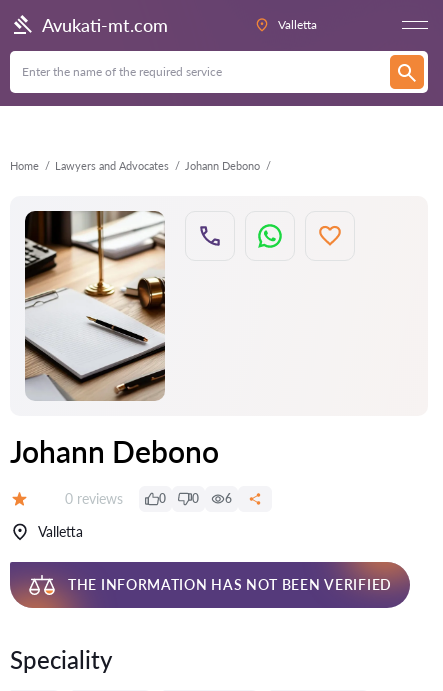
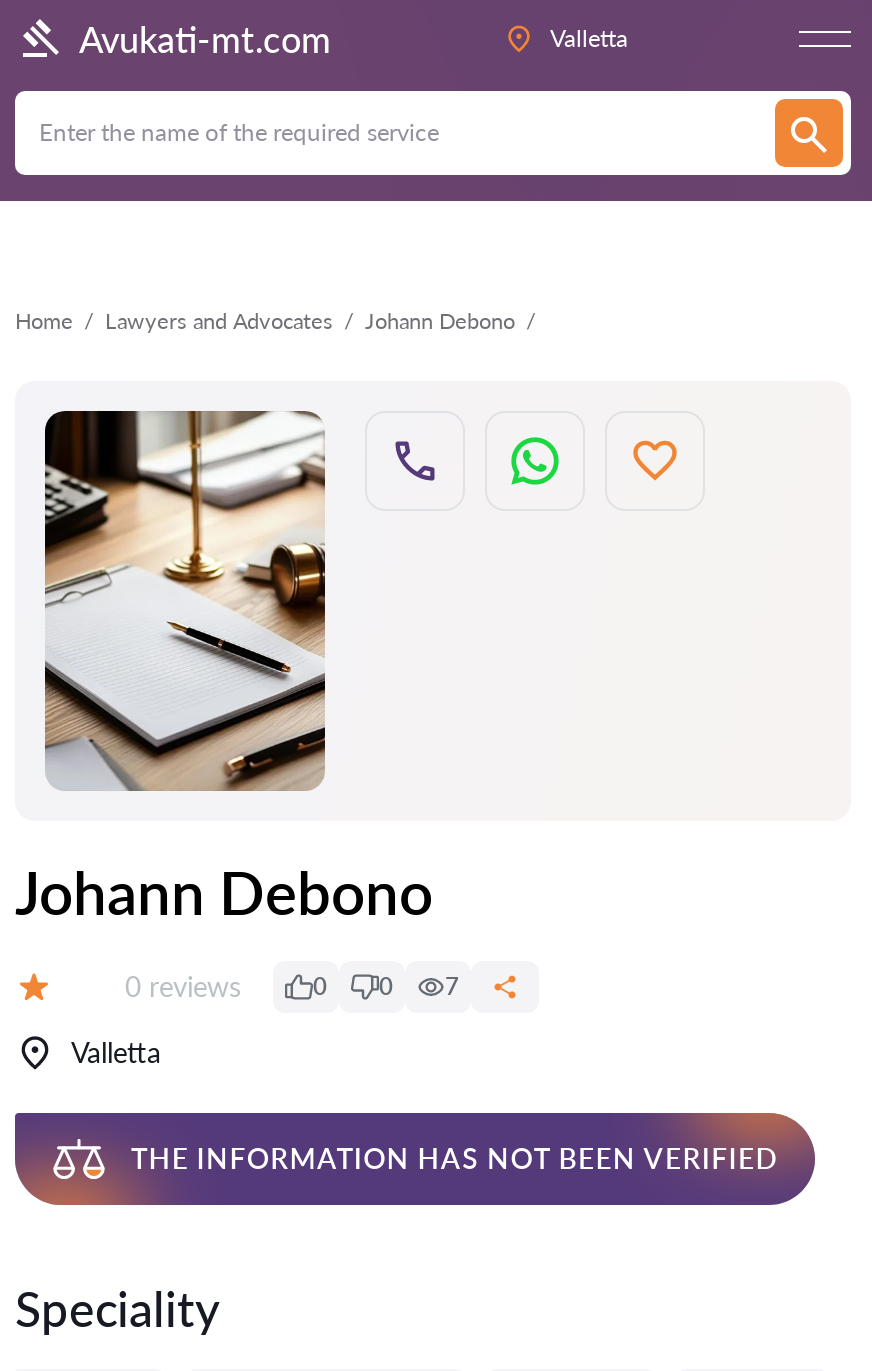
- 6
+ 7
